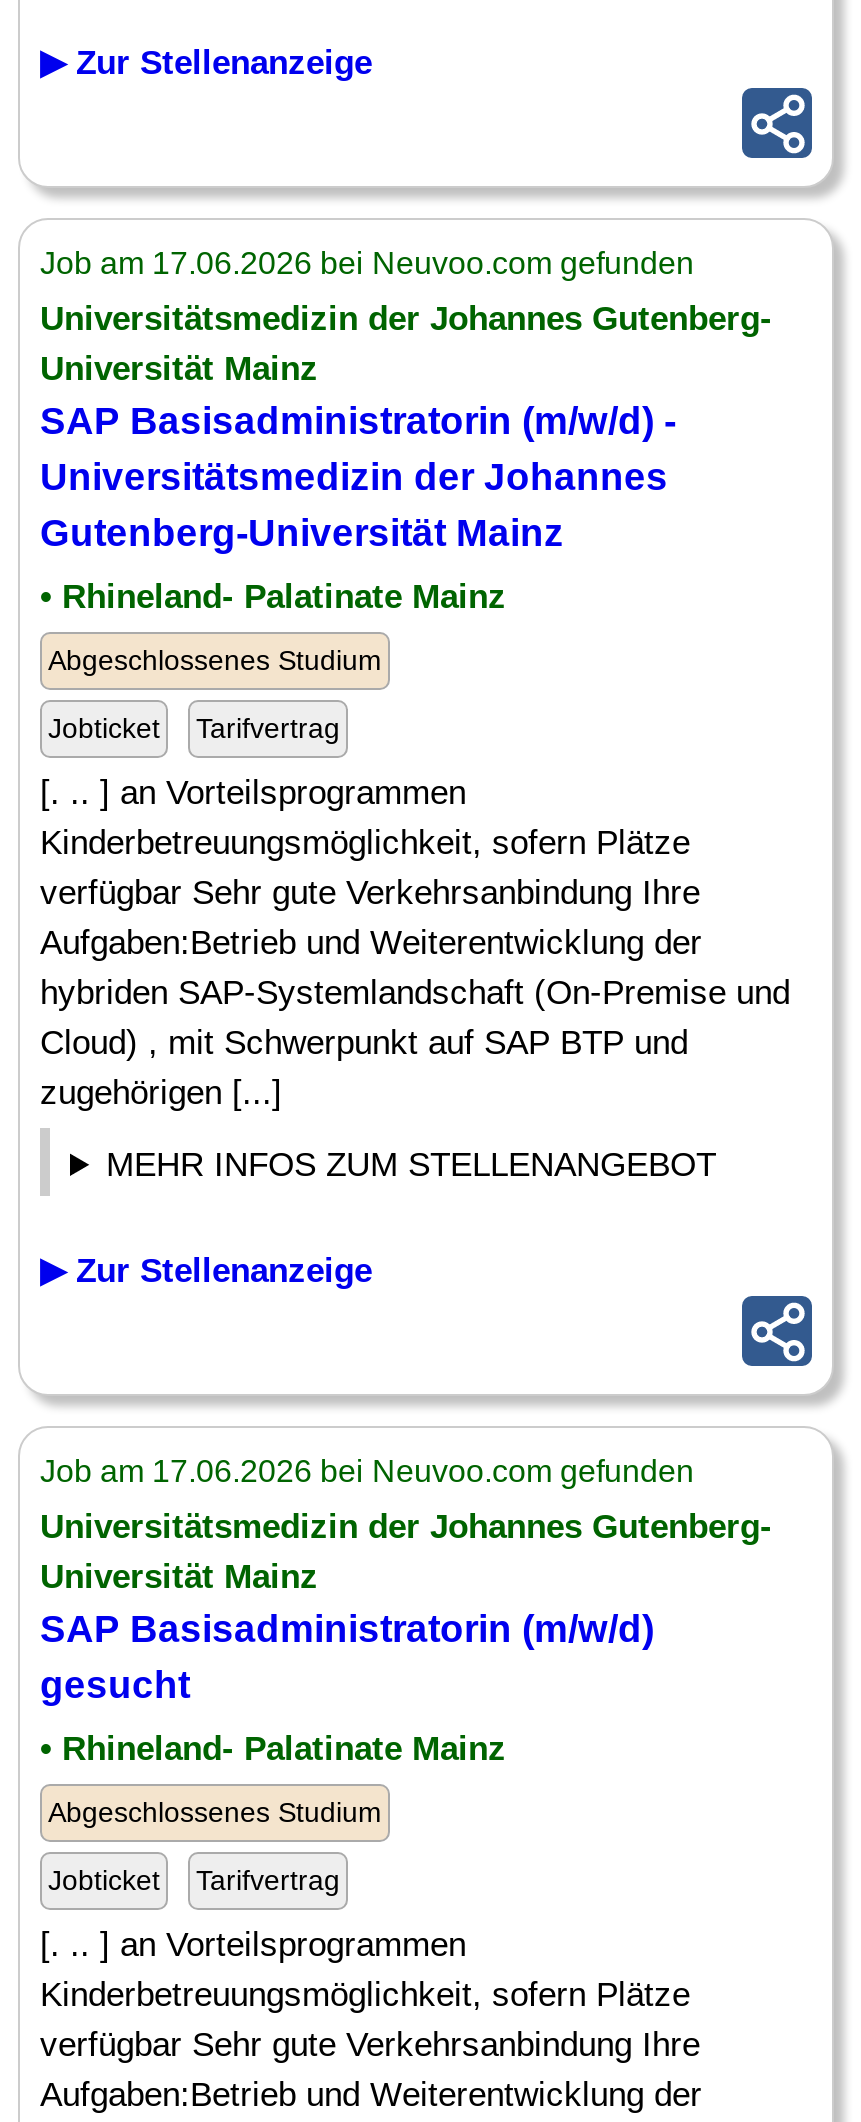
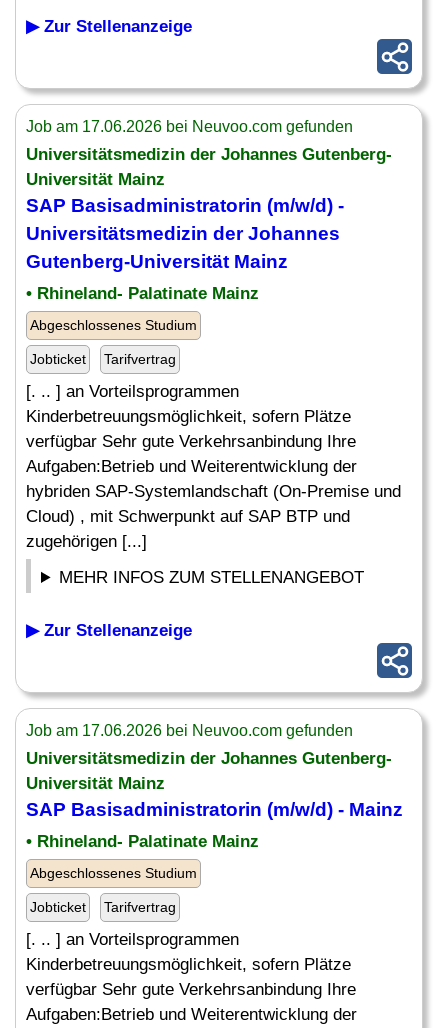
- SAP Basisadministratorin (m/w/d)
- gesucht
+ SAP Basisadministratorin (m/w/d) - Mainz
